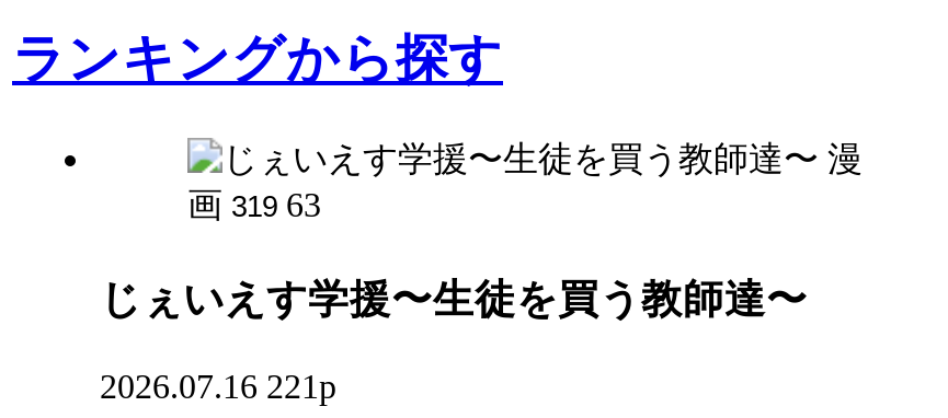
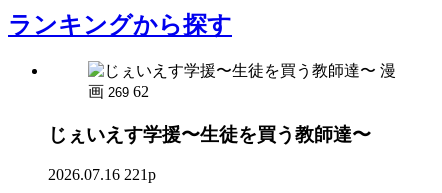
- 画 319 63
+ 画 269 62
